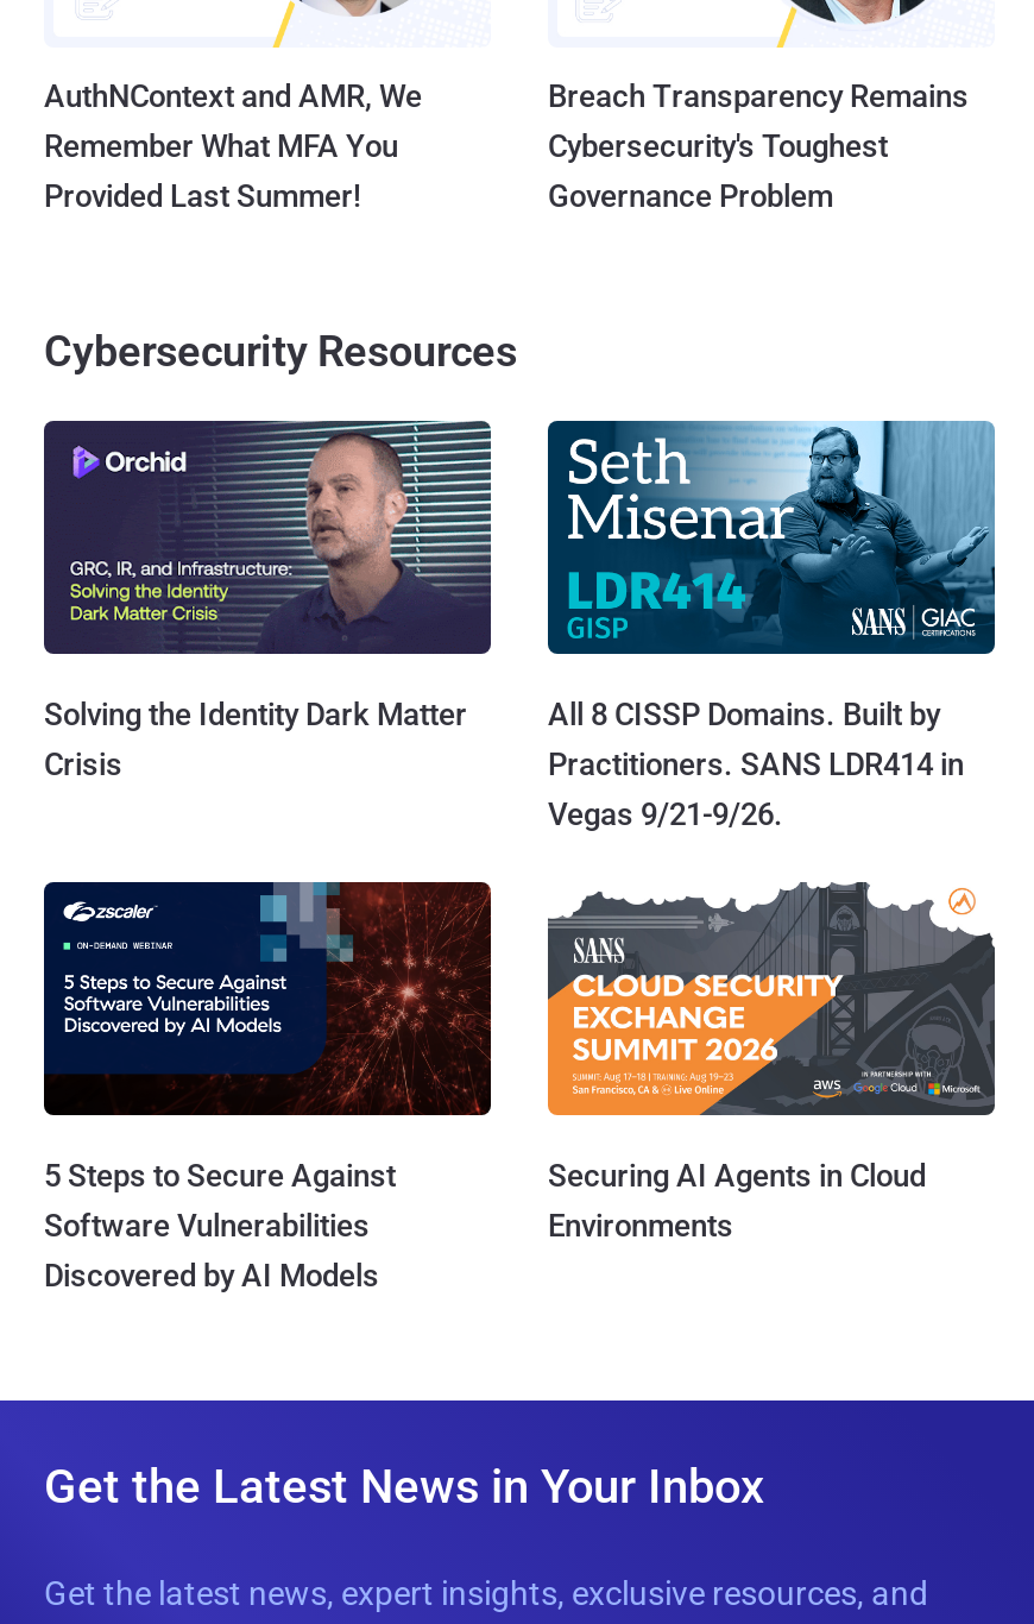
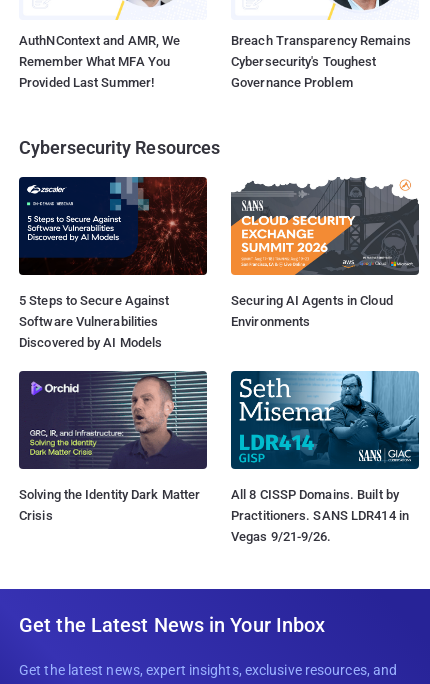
moved down: [image] | Solving the Identity Dark Matter | Crisis

moved down: [image] | All 8 CISSP Domains. Built by | Practitioners. SANS LDR414 in | Vegas 9/21-9/26.

moved up: [image] | 5 Steps to Secure Against | Software Vulnerabilities | Discovered by AI Models | Securing AI Agents in Cloud | Environments
